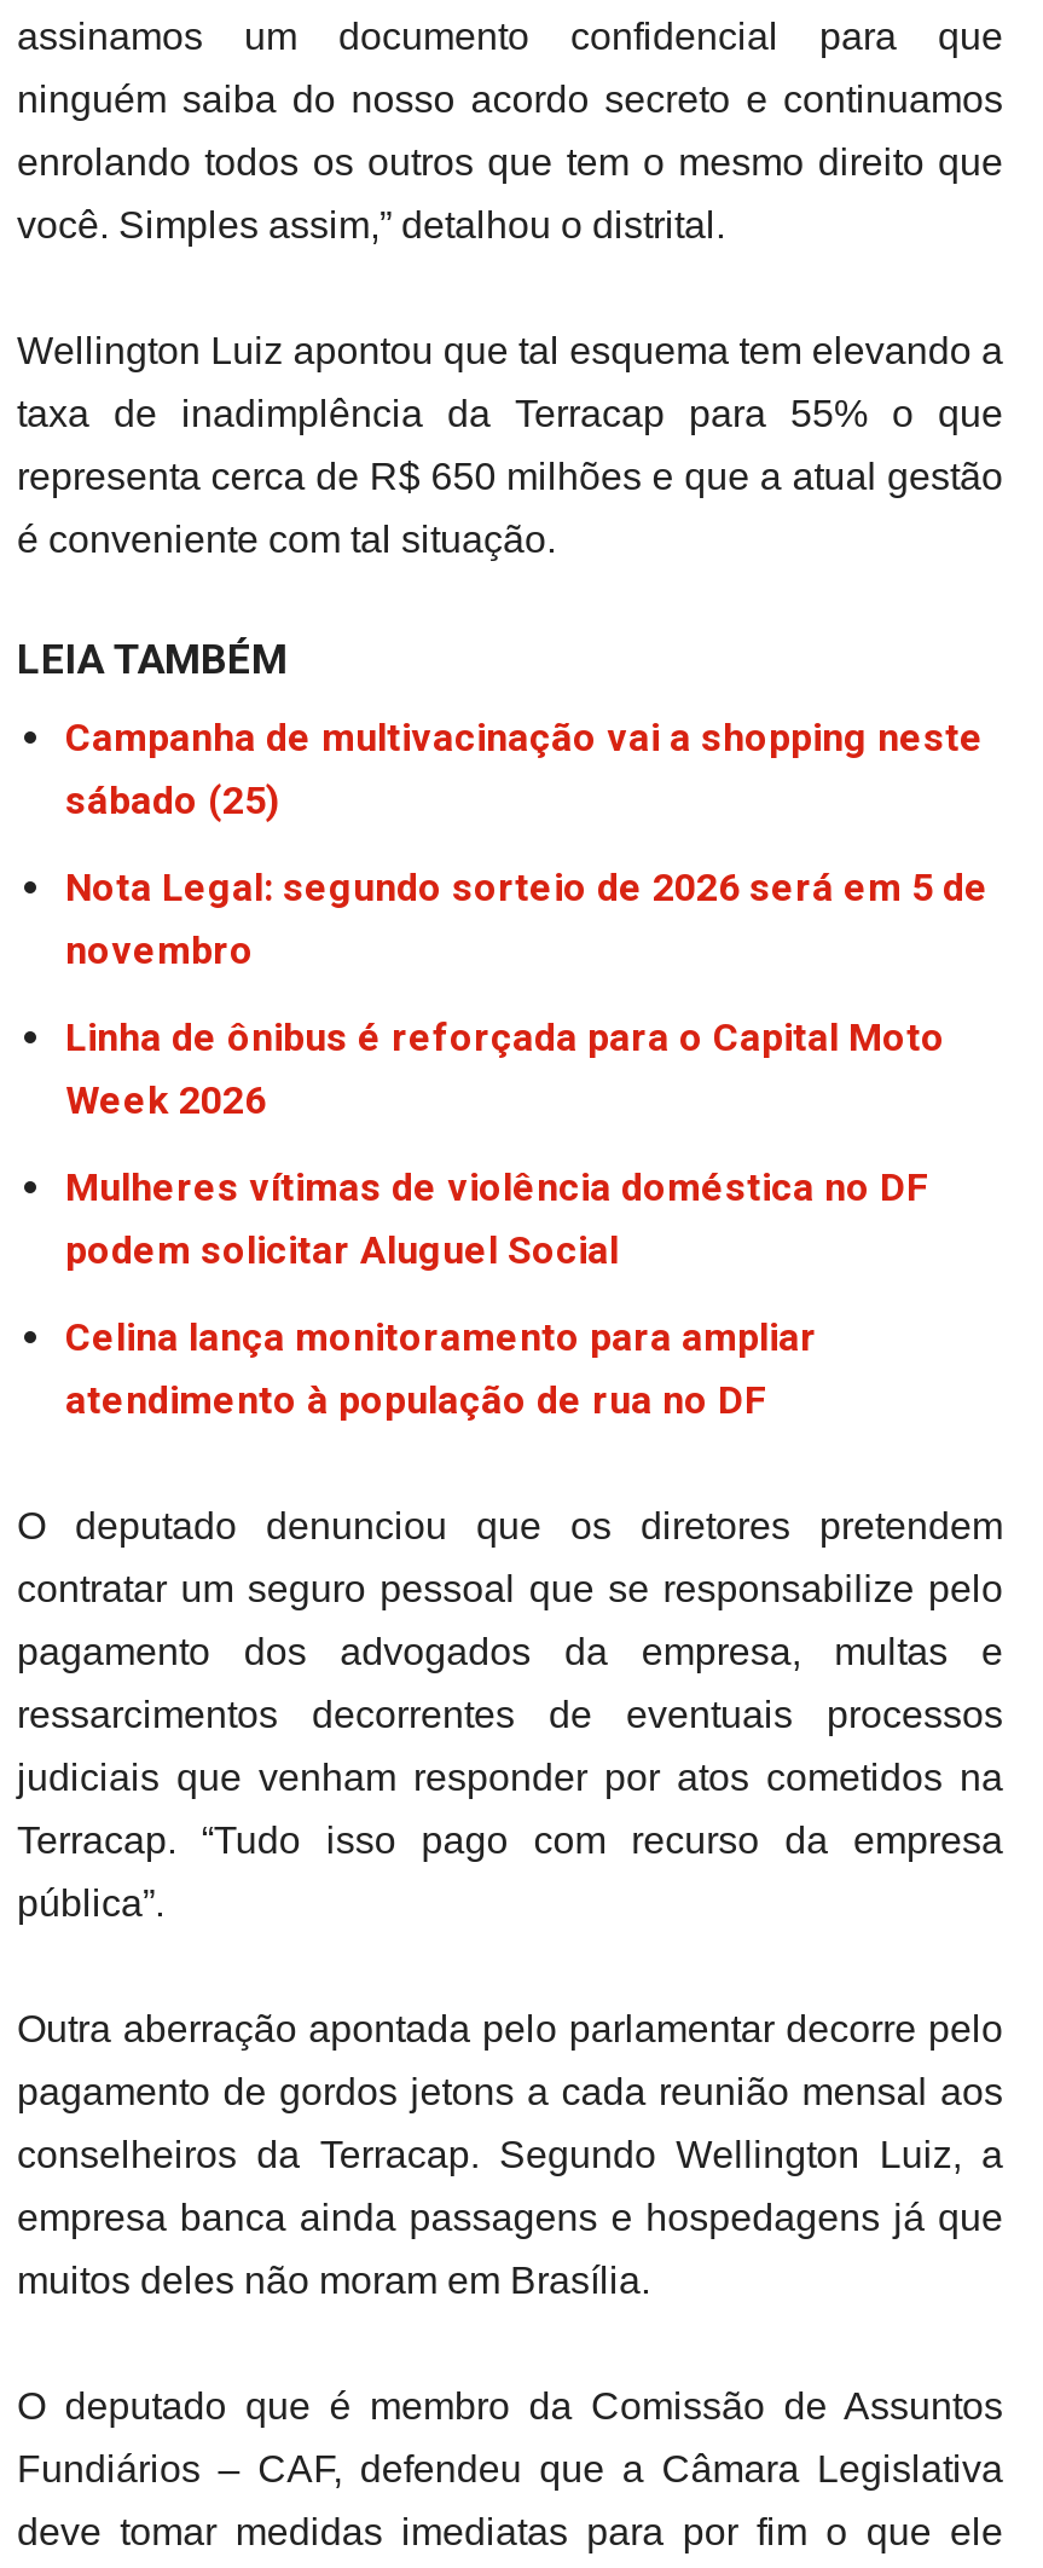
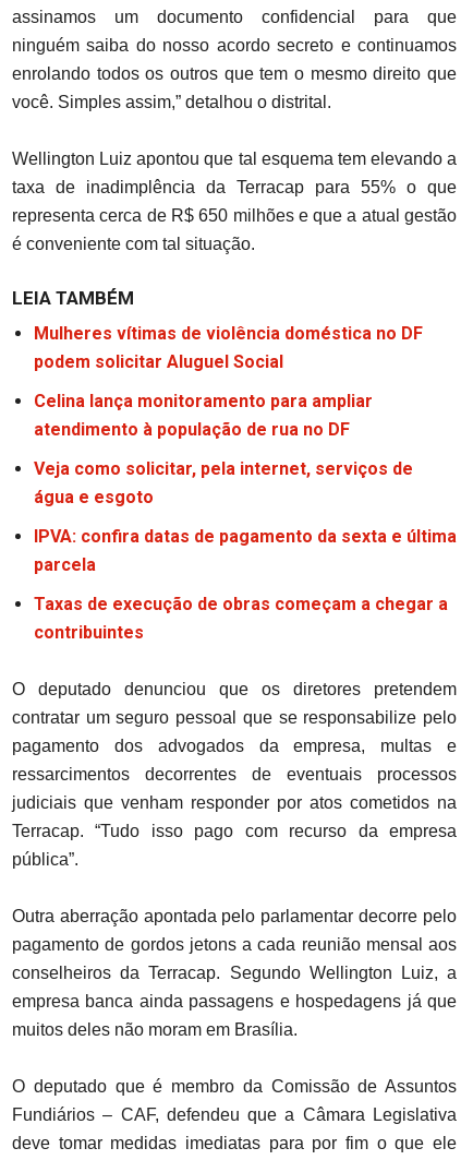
- Campanha de multivacinação vai a shopping neste
- sábado (25)
- Nota Legal: segundo sorteio de 2026 será em 5 de
- novembro
- Linha de ônibus é reforçada para o Capital Moto
- Week 2026

moved up: Mulheres vítimas de violência doméstica no DF | podem solicitar Aluguel Social | Celina lança monitoramento para ampliar | atendimento à população de rua no DF

+ Veja como solicitar, pela internet, serviços de
+ água e esgoto
+ IPVA: confira datas de pagamento da sexta e última
+ parcela
+ Taxas de execução de obras começam a chegar a
+ contribuintes
